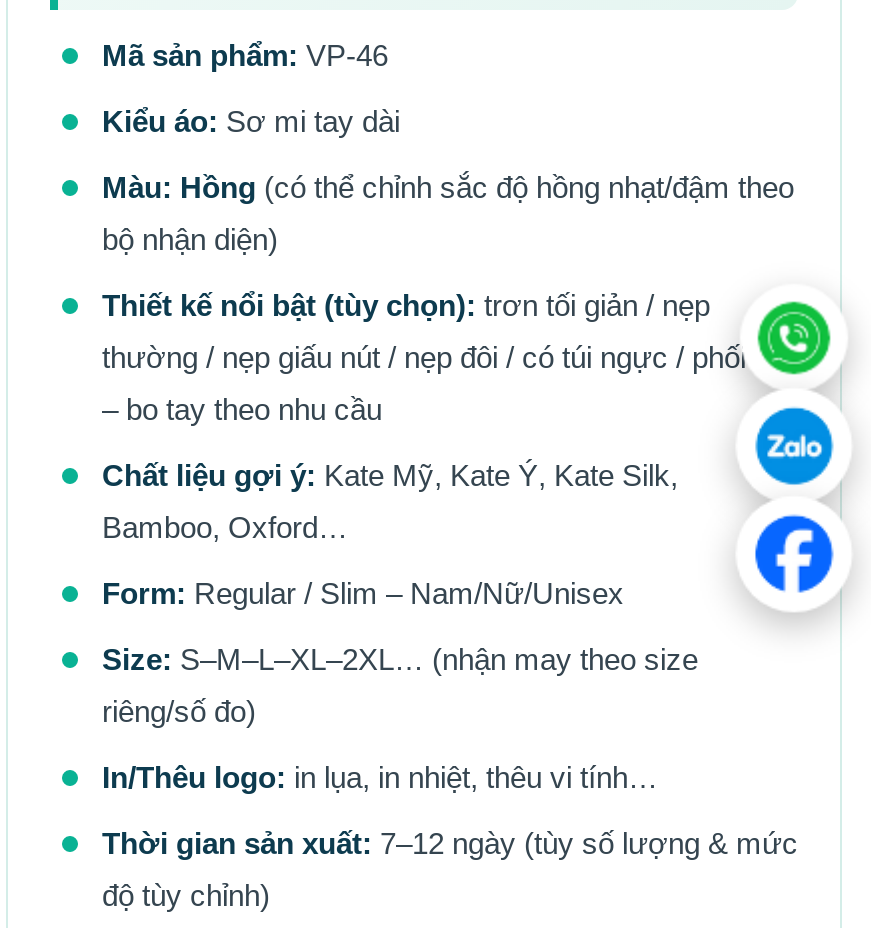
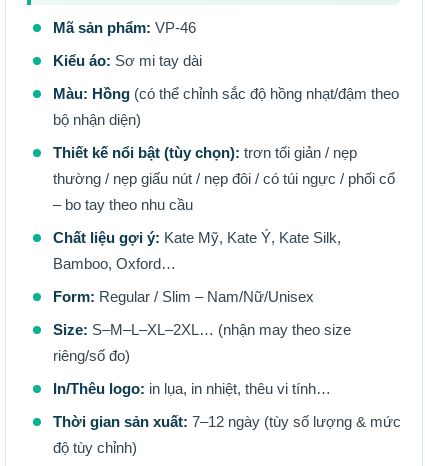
- [image]
